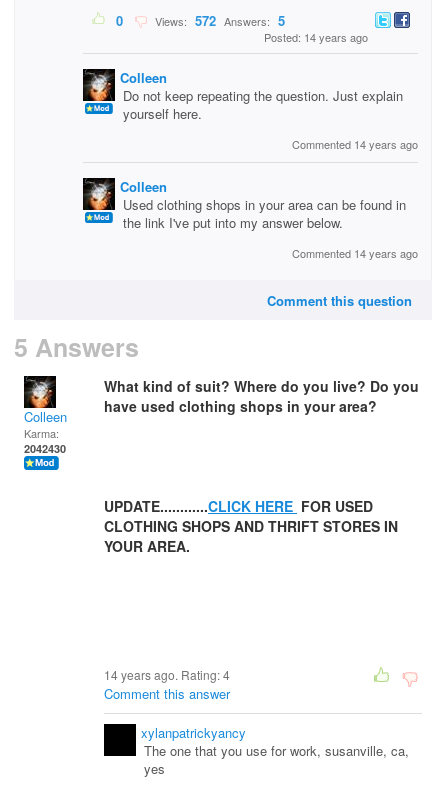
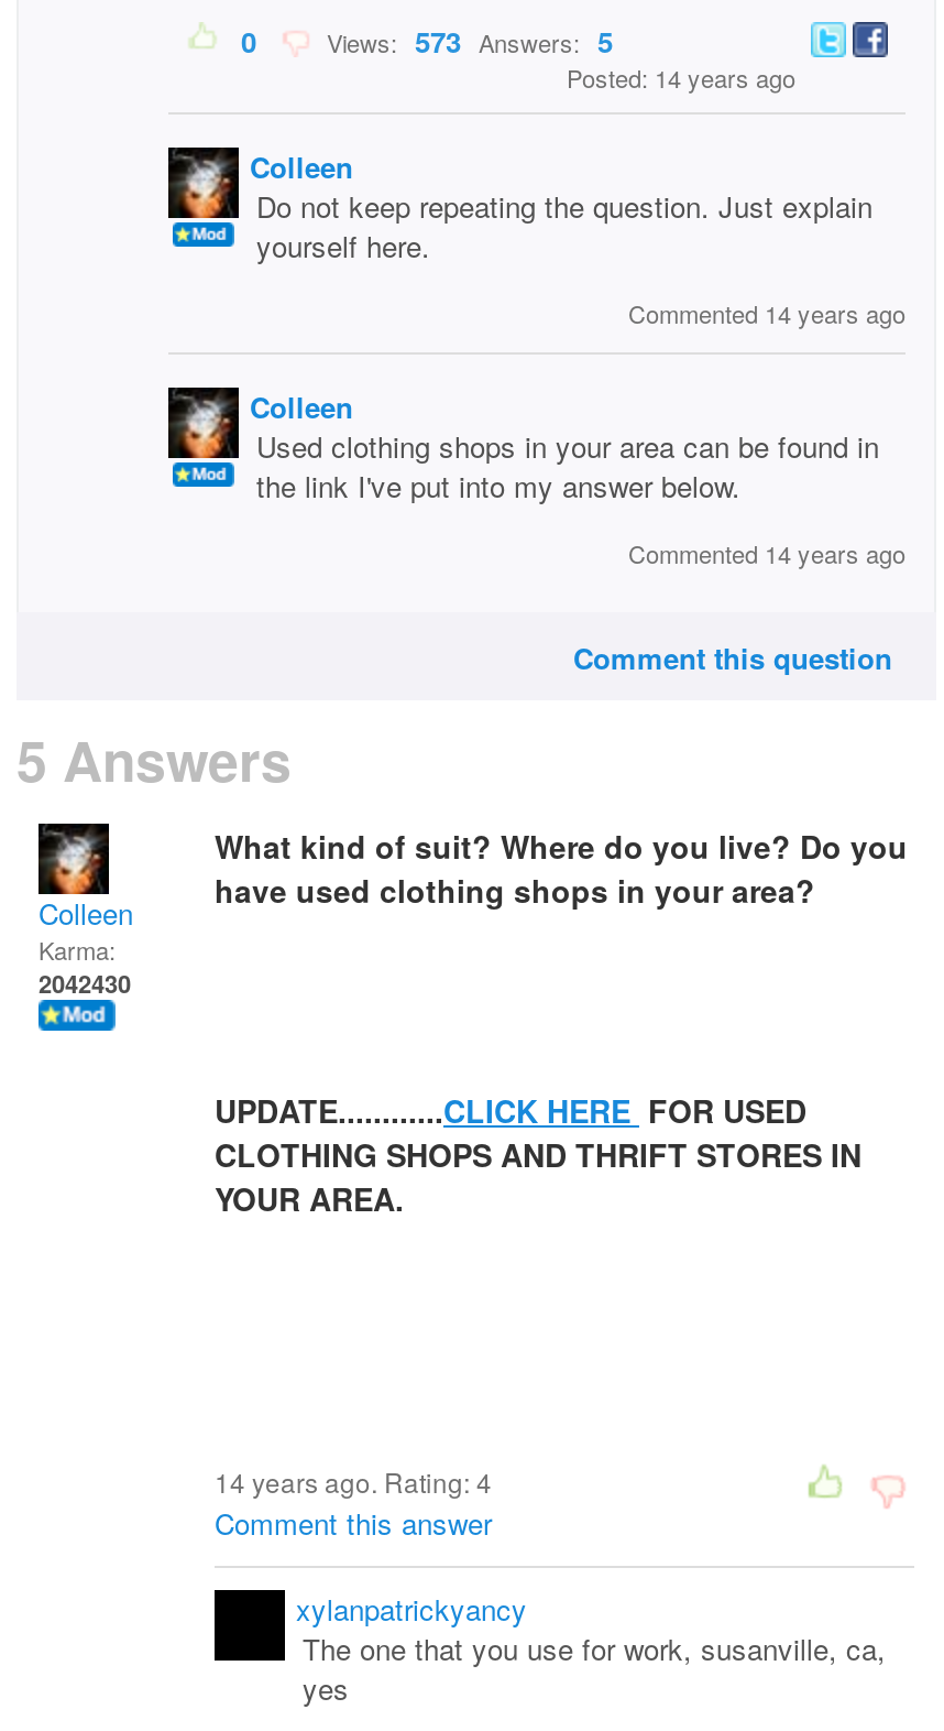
- Views: 572 Answers: 5
+ Views: 573 Answers: 5
